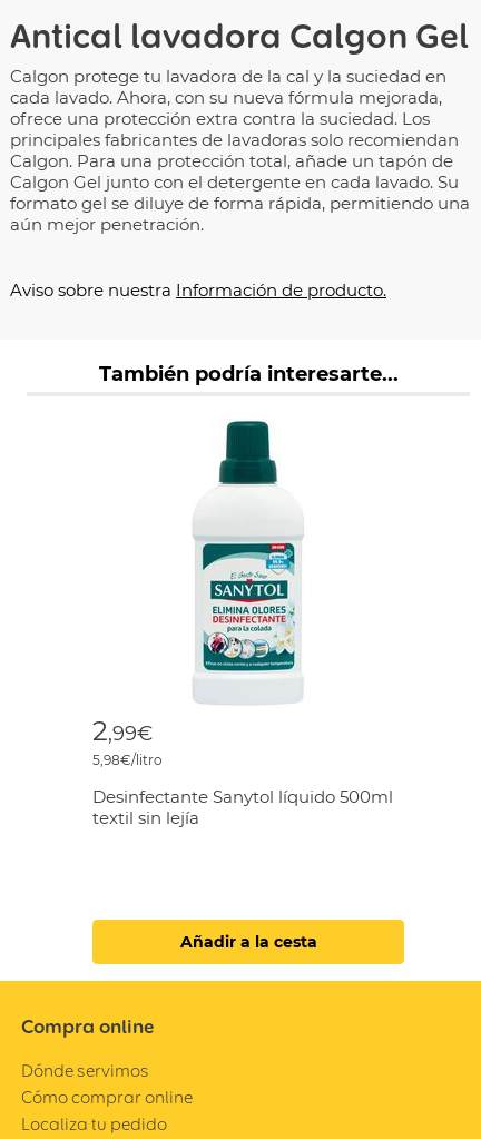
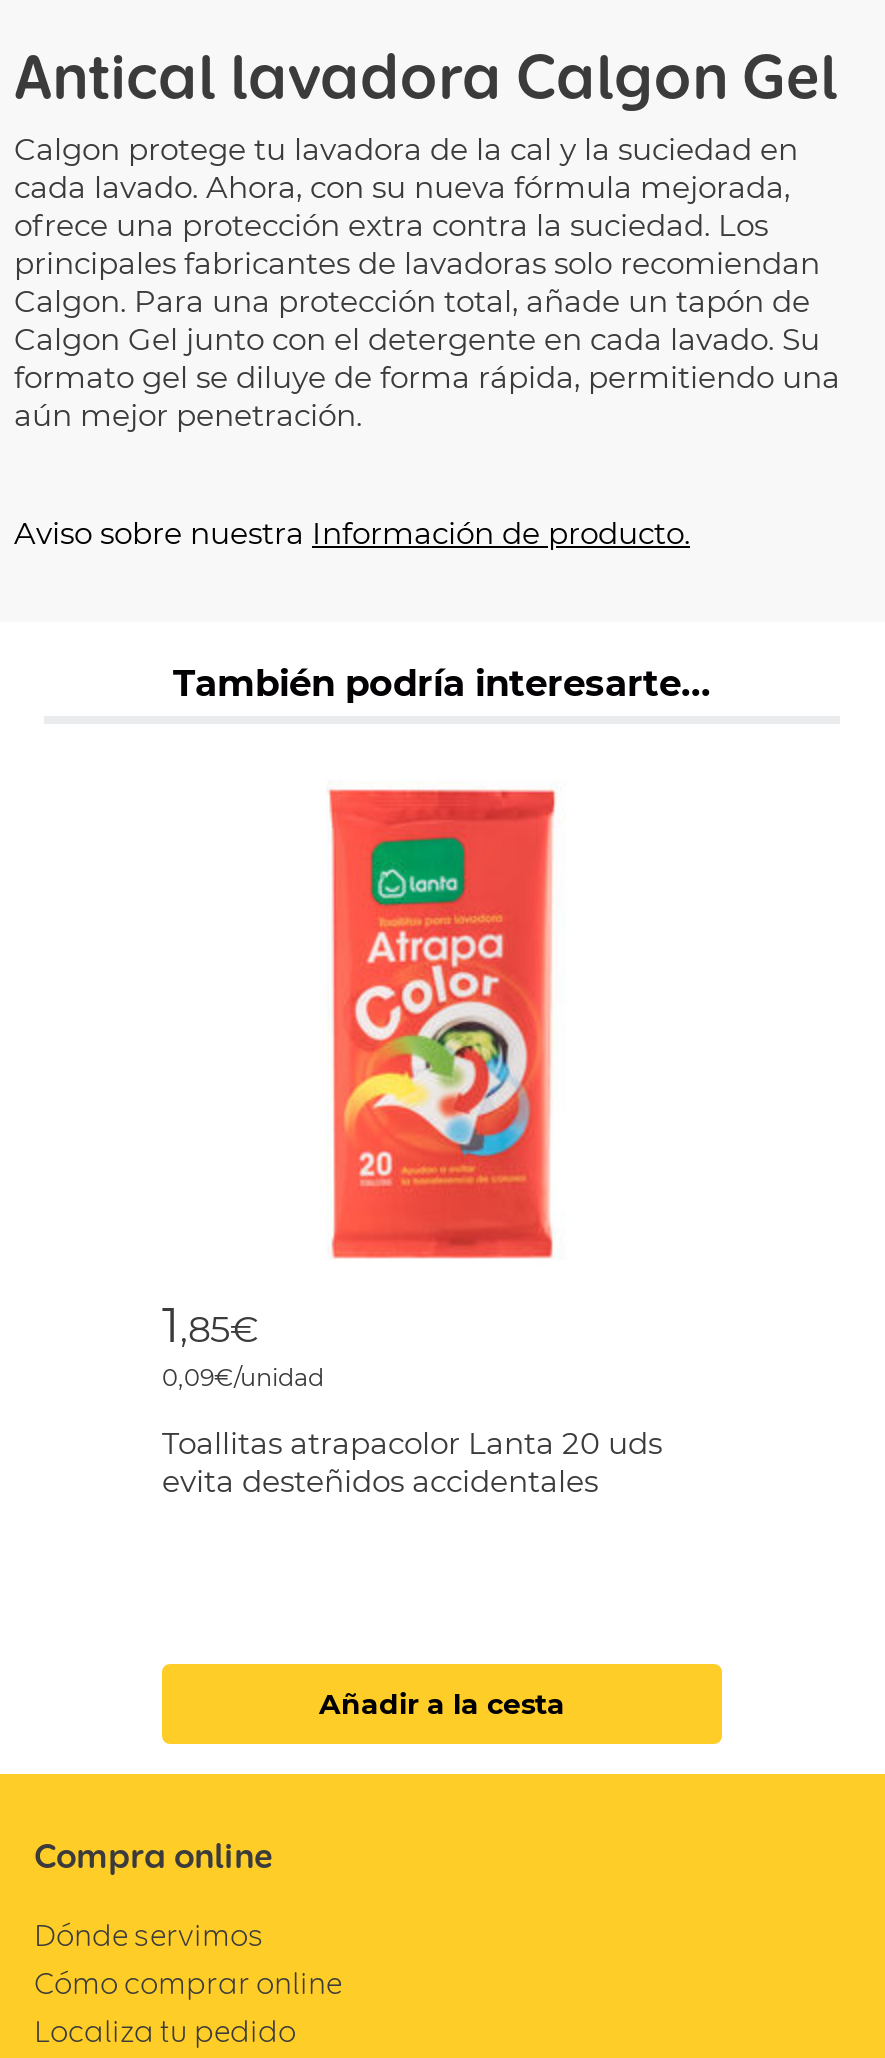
- [image]
- 2,99€
- 5,98€/litro
+ [image]
+ 1,85€
+ 0,09€/unidad

- Desinfectante Sanytol líquido 500ml
- textil sin lejía
+ Toallitas atrapacolor Lanta 20 uds
+ evita desteñidos accidentales
